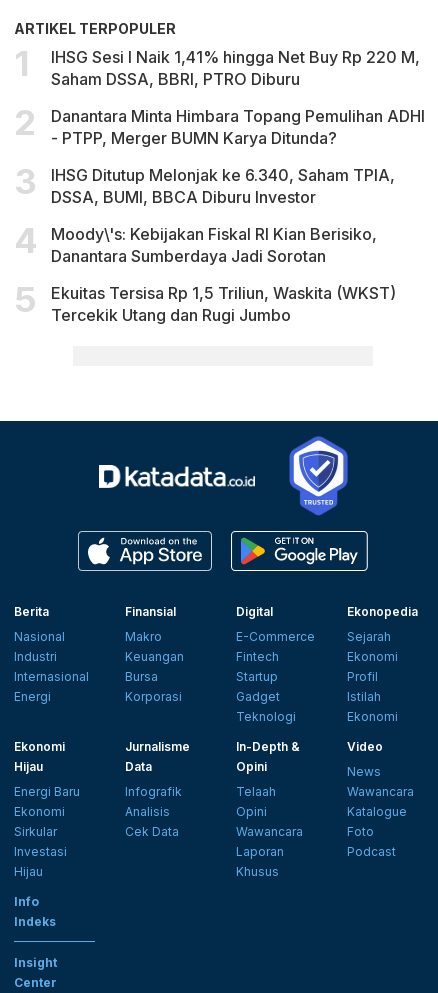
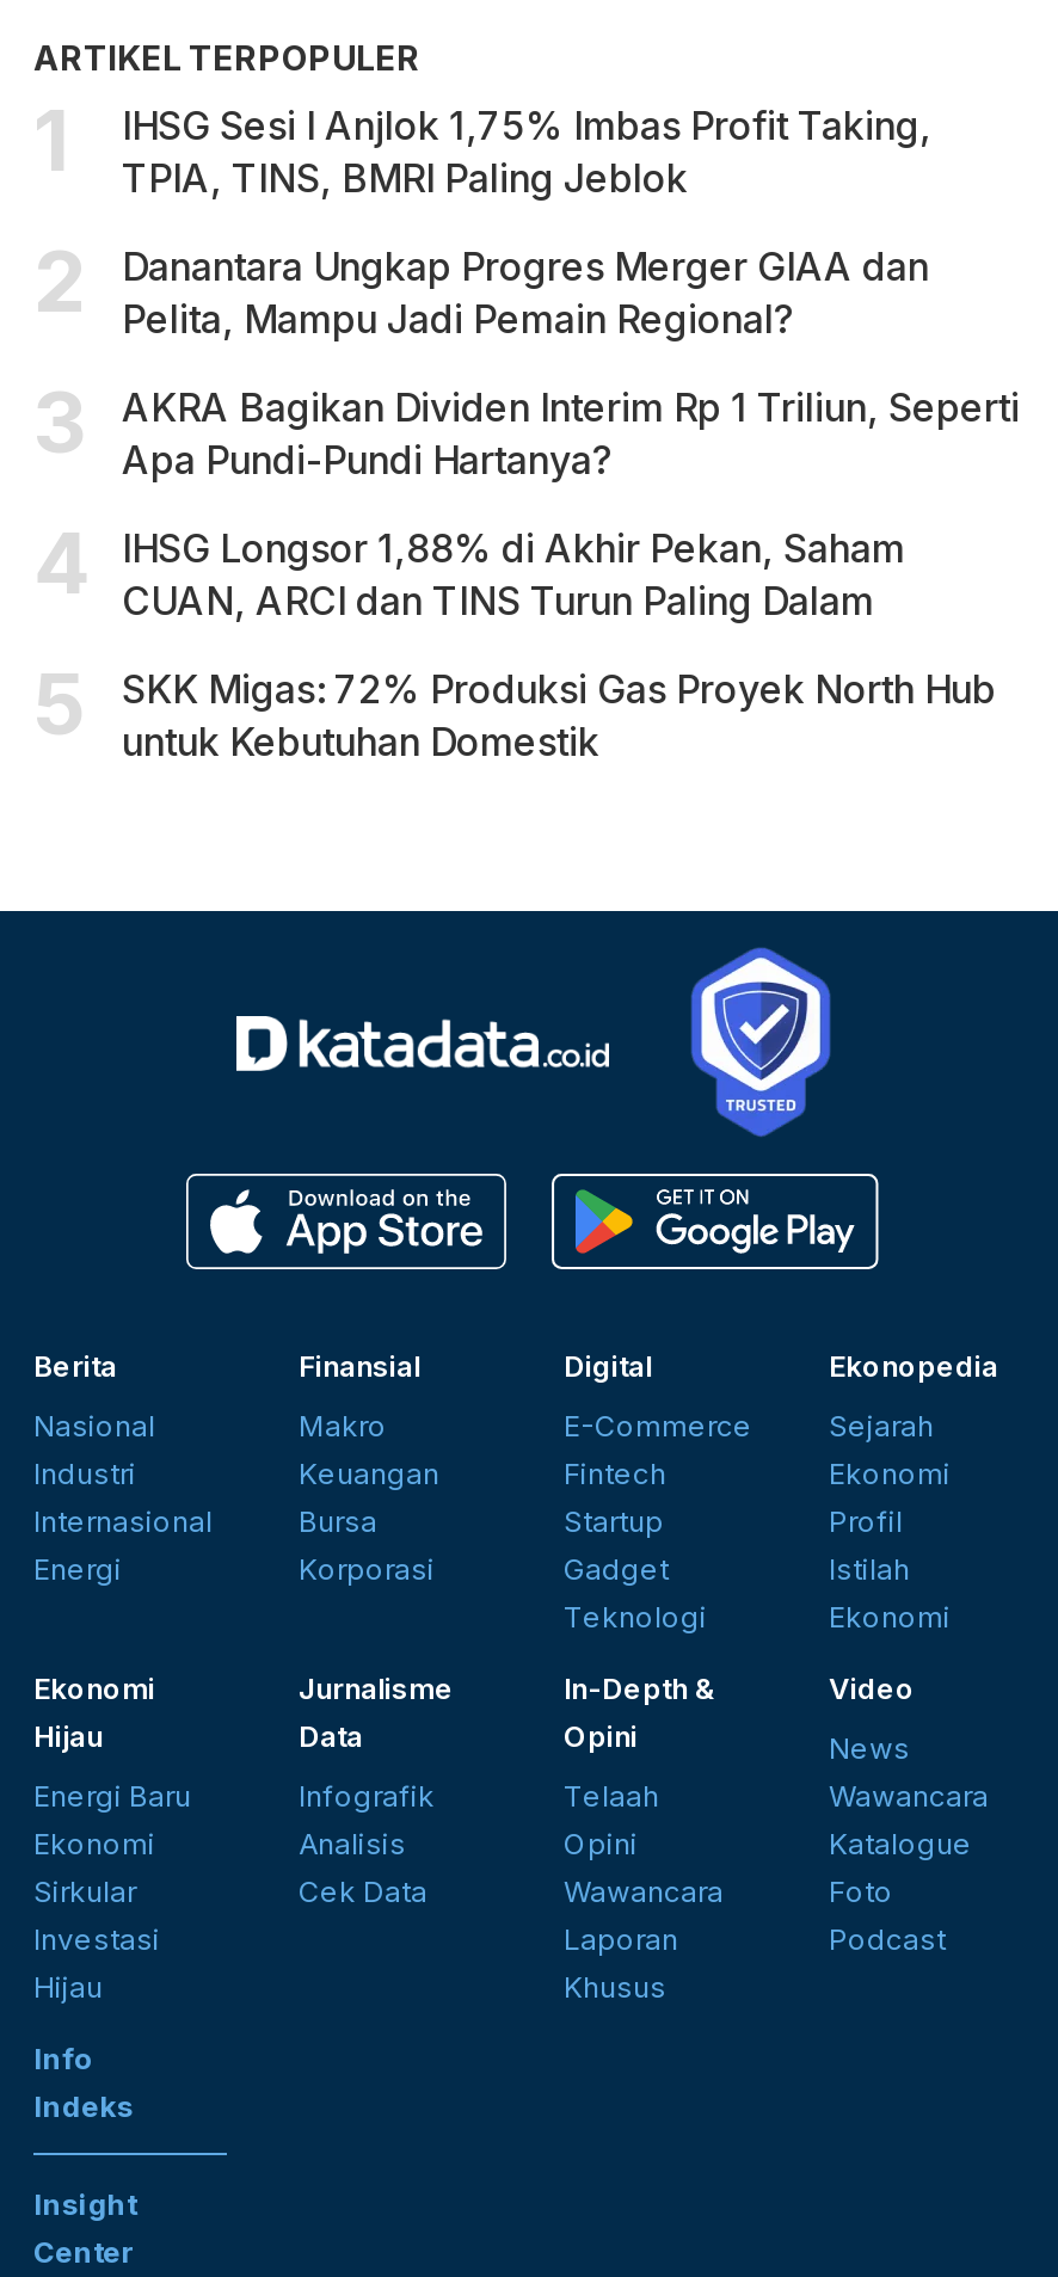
- IHSG Sesi I Naik 1,41% hingga Net Buy Rp 220 M,
- Saham DSSA, BBRI, PTRO Diburu
+ IHSG Sesi I Anjlok 1,75% Imbas Profit Taking,
+ TPIA, TINS, BMRI Paling Jeblok

- Danantara Minta Himbara Topang Pemulihan ADHI
- - PTPP, Merger BUMN Karya Ditunda?
+ Danantara Ungkap Progres Merger GIAA dan
+ Pelita, Mampu Jadi Pemain Regional?

- IHSG Ditutup Melonjak ke 6.340, Saham TPIA,
- DSSA, BUMI, BBCA Diburu Investor
+ AKRA Bagikan Dividen Interim Rp 1 Triliun, Seperti
+ Apa Pundi-Pundi Hartanya?

- Moody\'s: Kebijakan Fiskal RI Kian Berisiko,
- Danantara Sumberdaya Jadi Sorotan
+ IHSG Longsor 1,88% di Akhir Pekan, Saham
+ CUAN, ARCI dan TINS Turun Paling Dalam

- Ekuitas Tersisa Rp 1,5 Triliun, Waskita (WKST)
- Tercekik Utang dan Rugi Jumbo
+ SKK Migas: 72% Produksi Gas Proyek North Hub
+ untuk Kebutuhan Domestik
